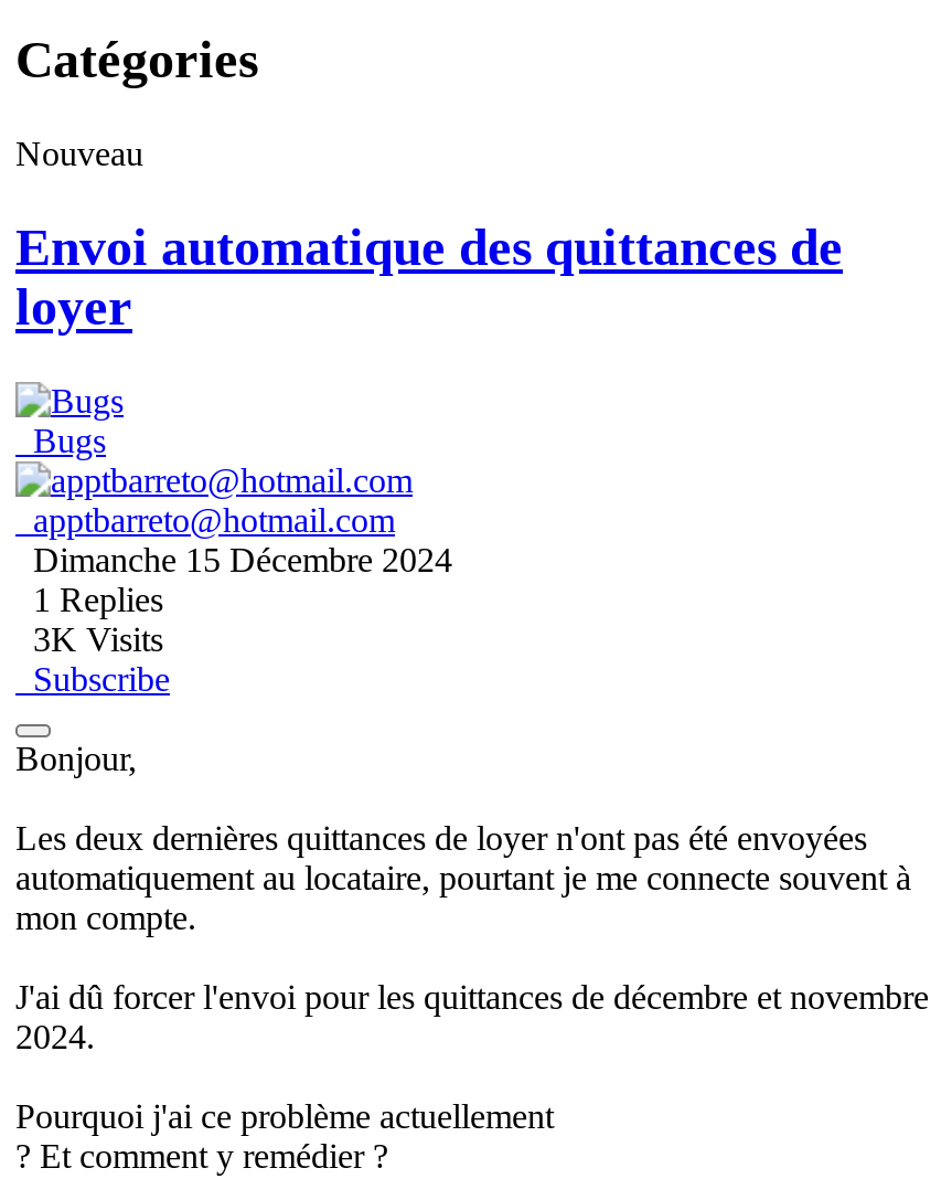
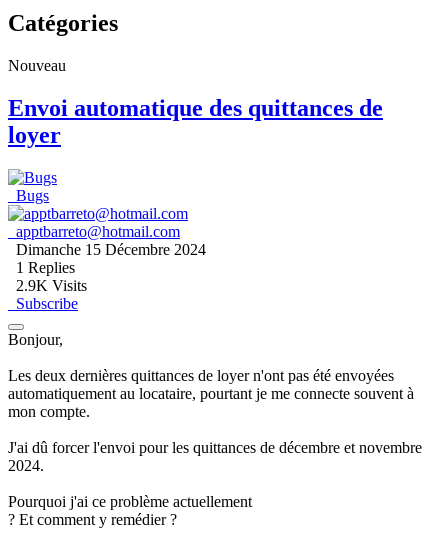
- 3K Visits
+ 2.9K Visits
